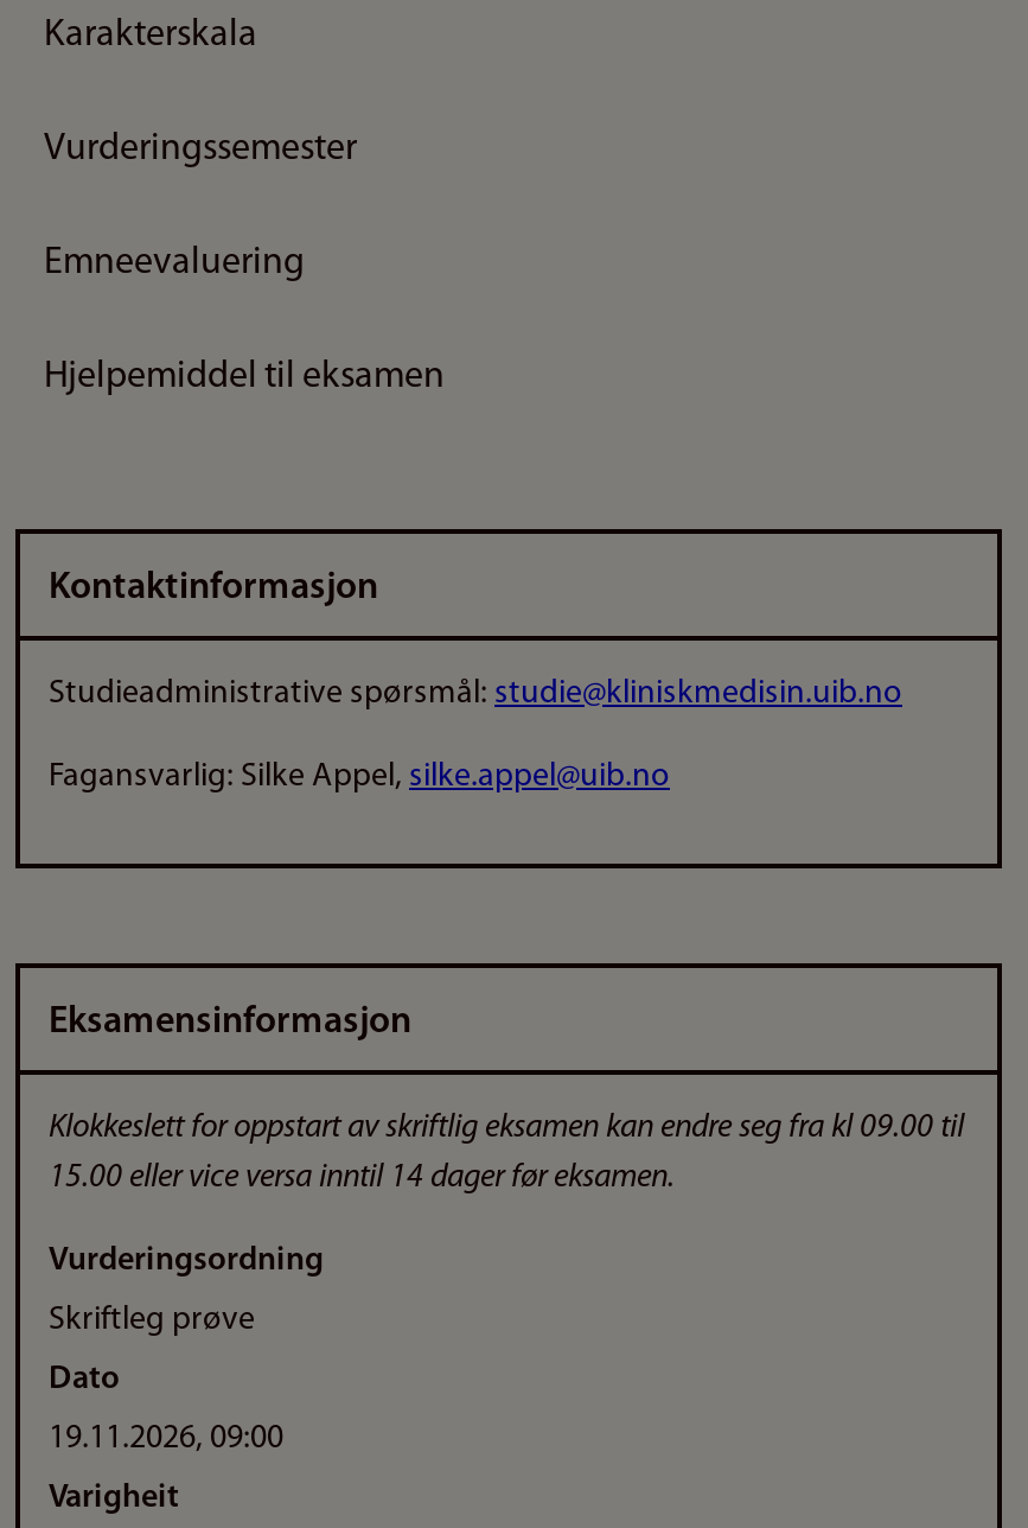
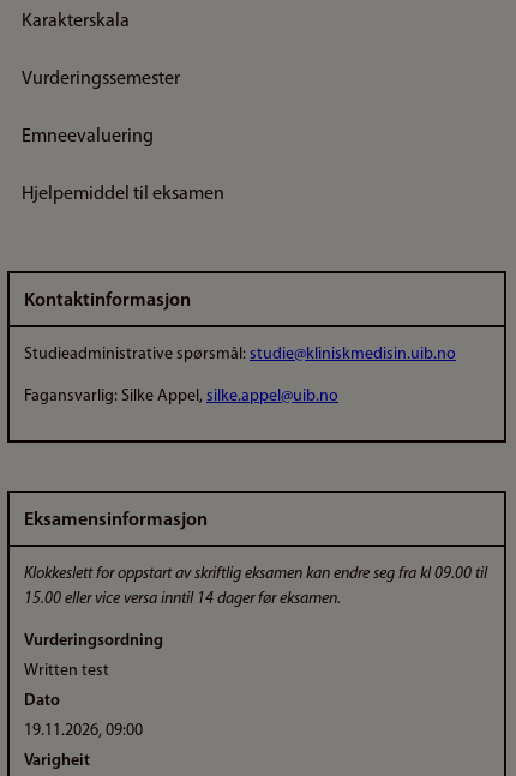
- Skriftleg prøve
+ Written test
